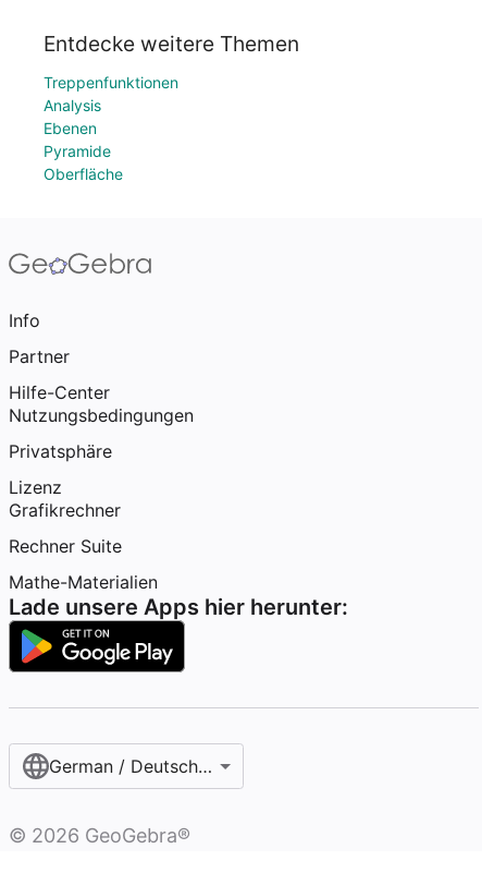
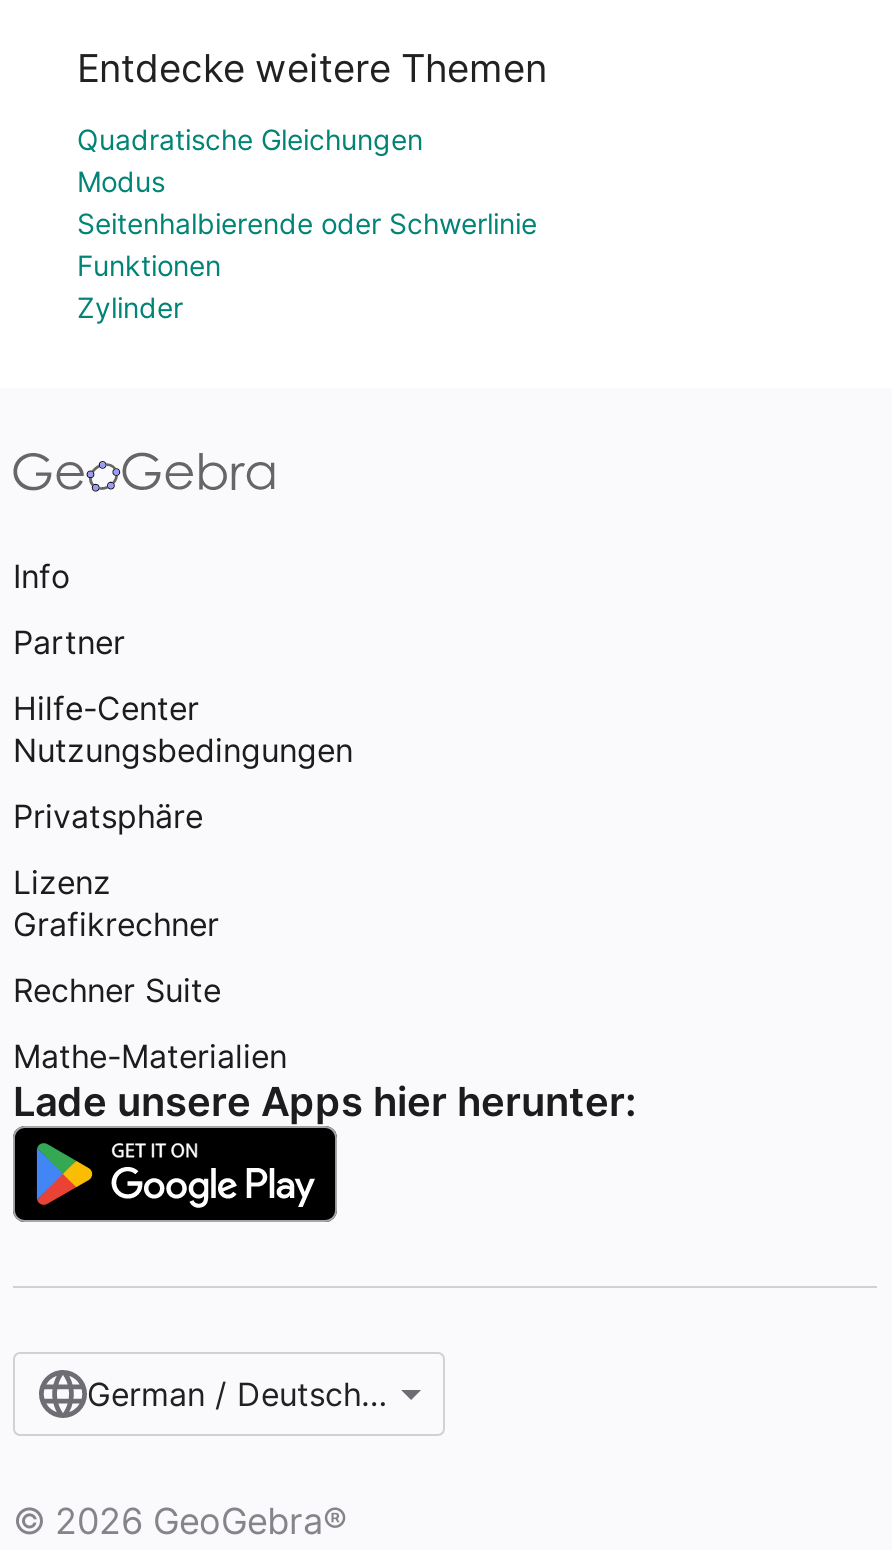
- Treppenfunktionen
- Analysis
- Ebenen
- Pyramide
- Oberfläche
+ Quadratische Gleichungen
+ Modus
+ Seitenhalbierende oder Schwerlinie
+ Funktionen
+ Zylinder
